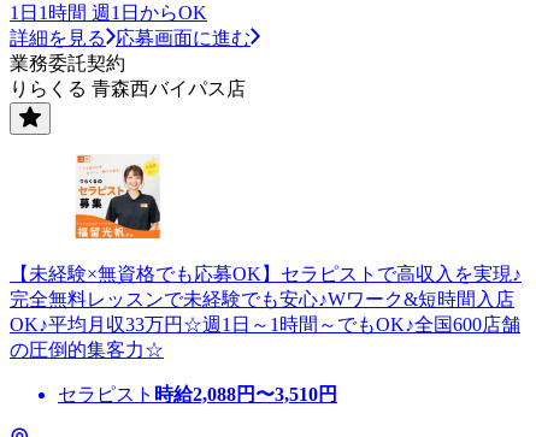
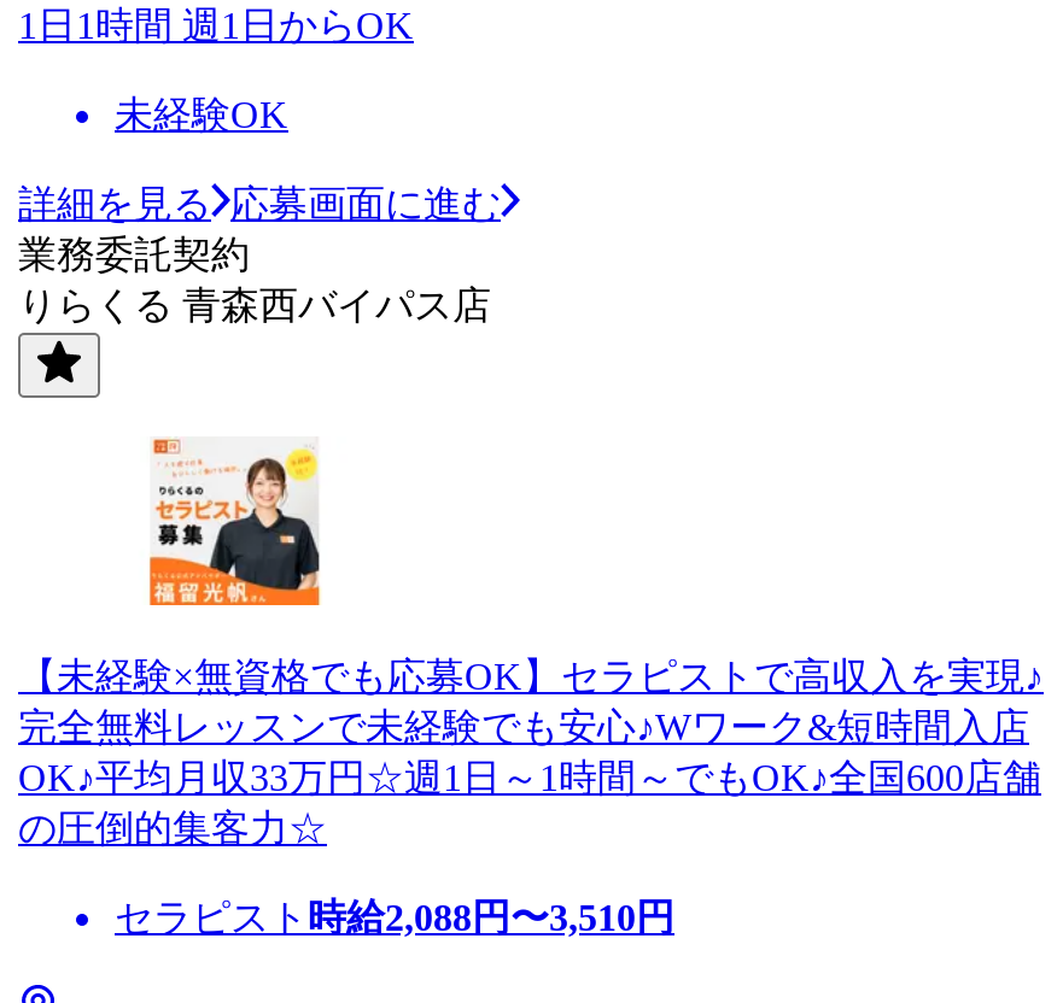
+ 未経験OK
